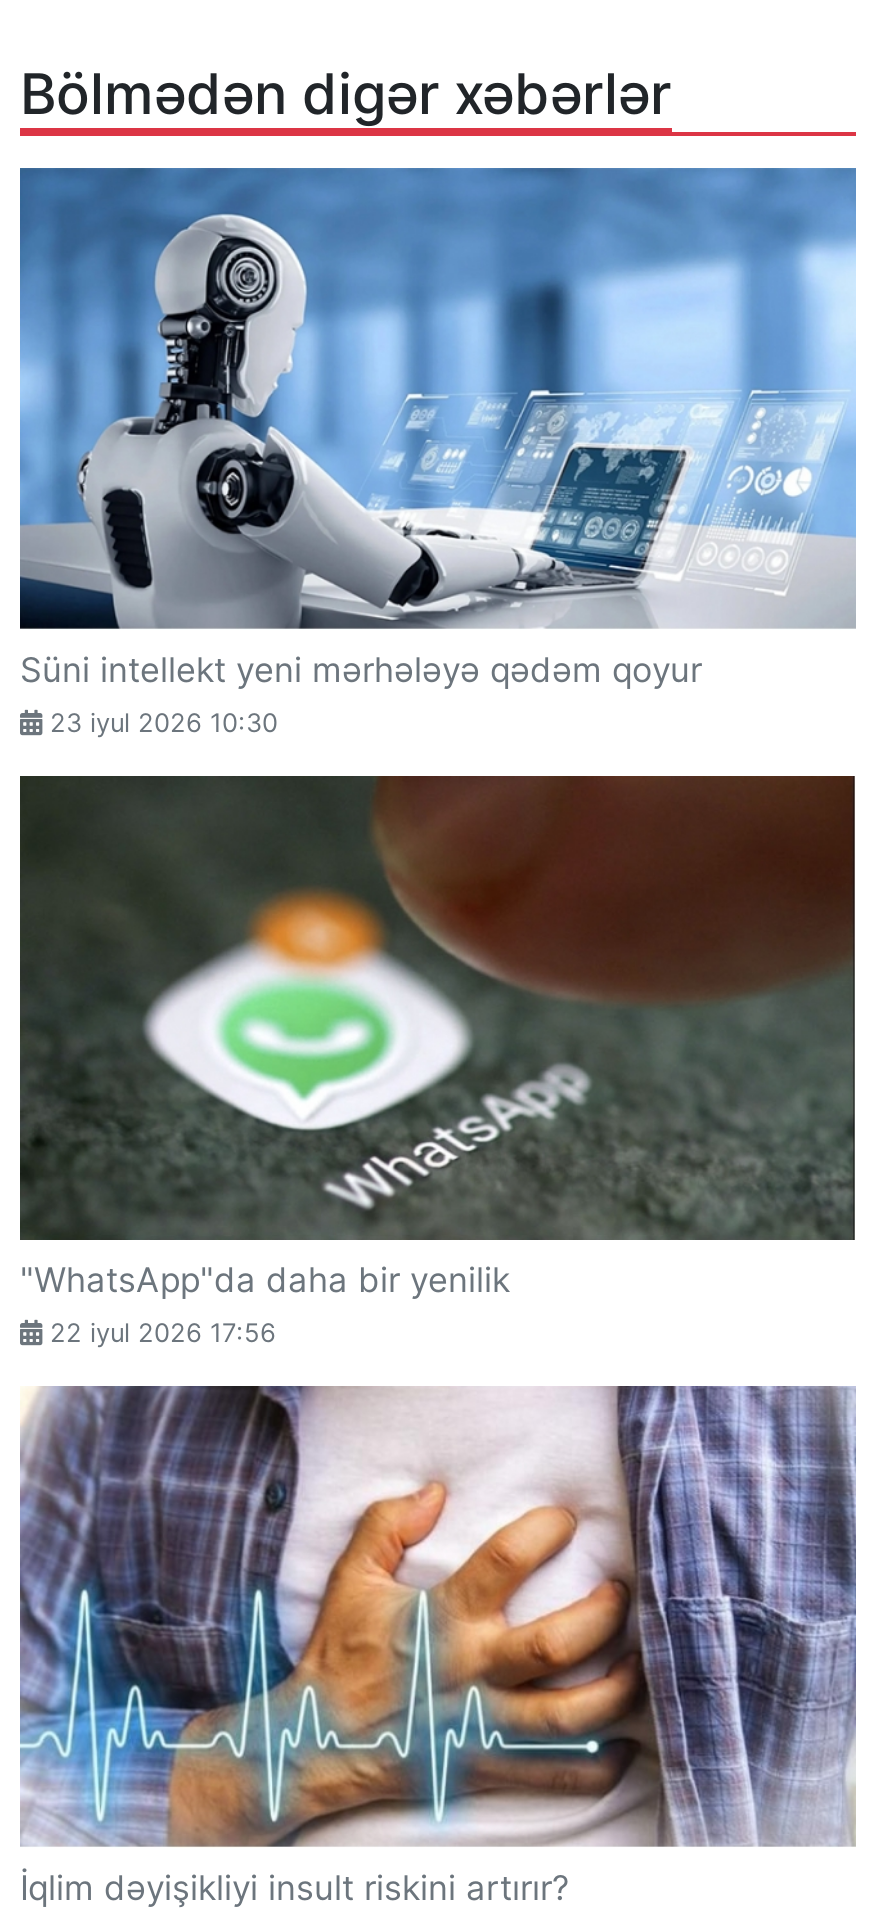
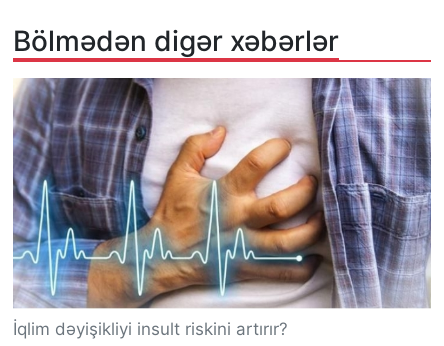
- [image]
- Süni intellekt yeni mərhələyə qədəm qoyur
- 23 iyul 2026 10:30

- [image]
- "WhatsApp"da daha bir yenilik
- 22 iyul 2026 17:56
